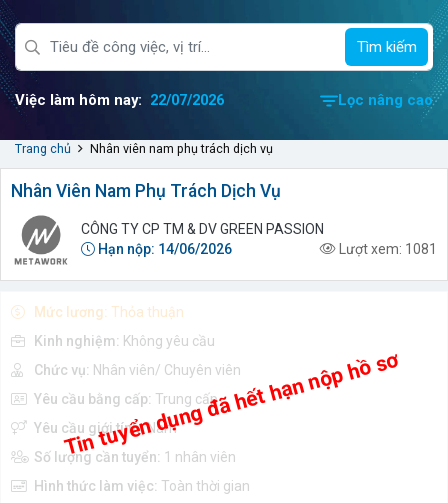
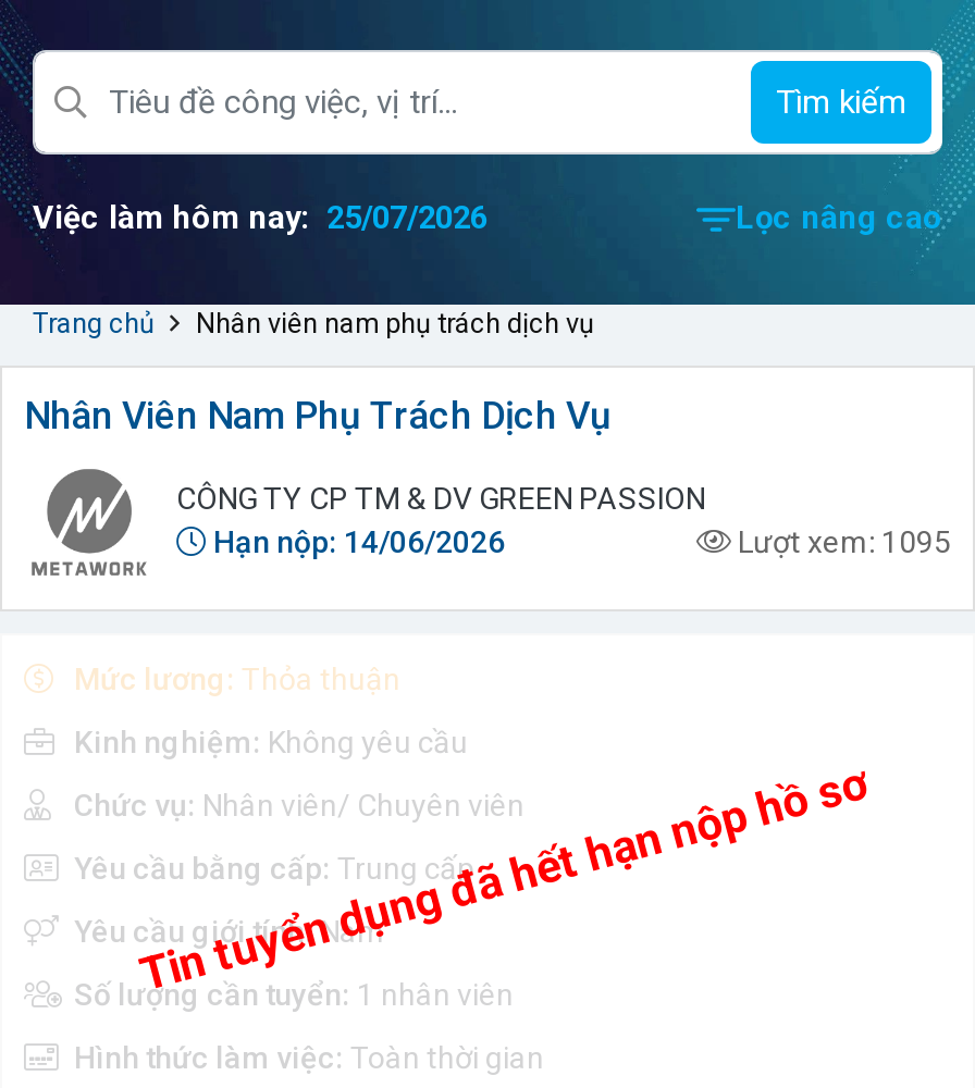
- Việc làm hôm nay: 22/07/2026
+ Việc làm hôm nay: 25/07/2026

- Lượt xem: 1081
+ Lượt xem: 1095
